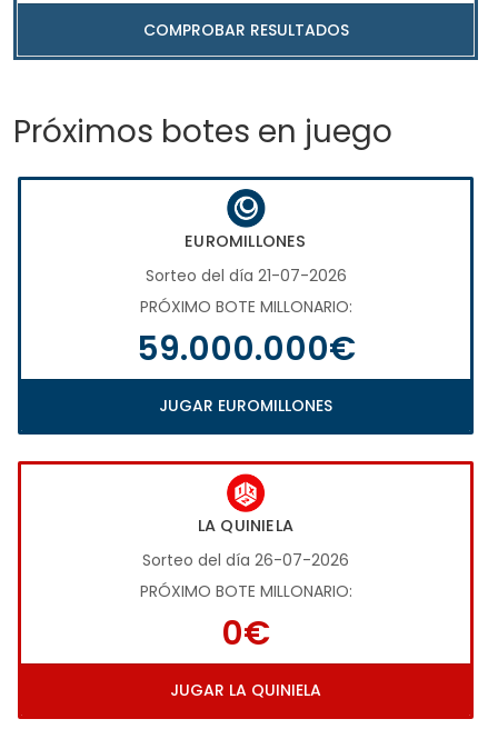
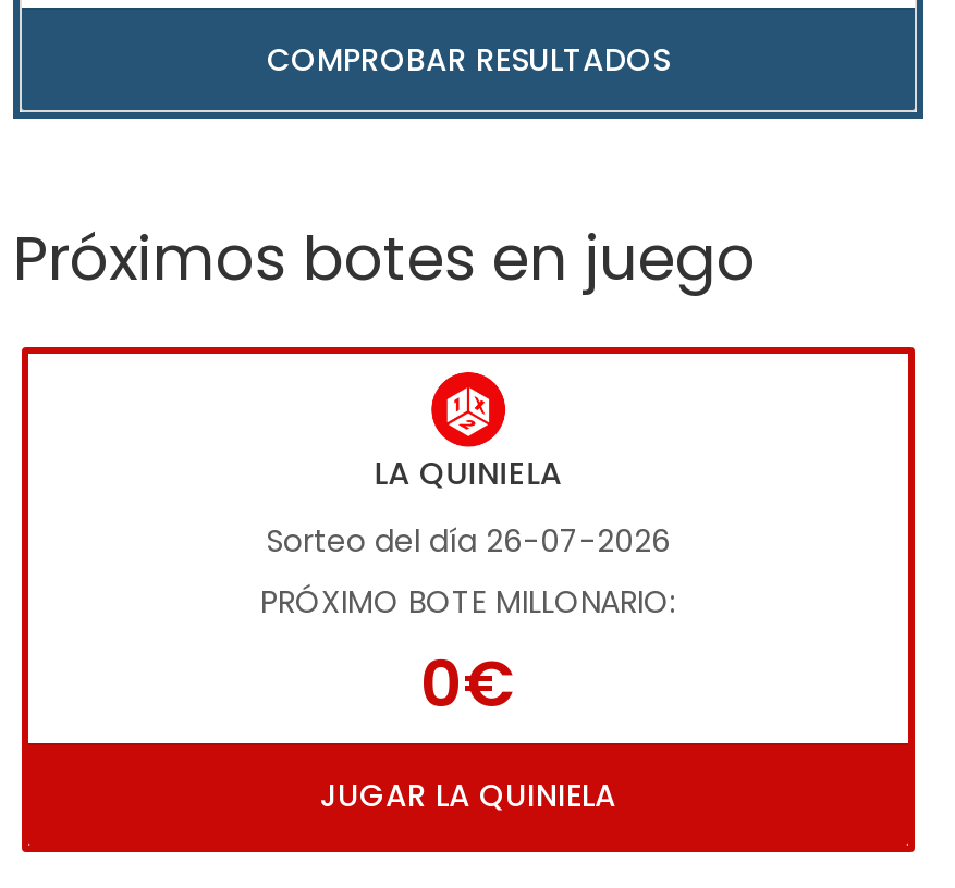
- [image]
- EUROMILLONES
- Sorteo del día 21-07-2026
- PRÓXIMO BOTE MILLONARIO:
- 59.000.000€
- JUGAR EUROMILLONES
